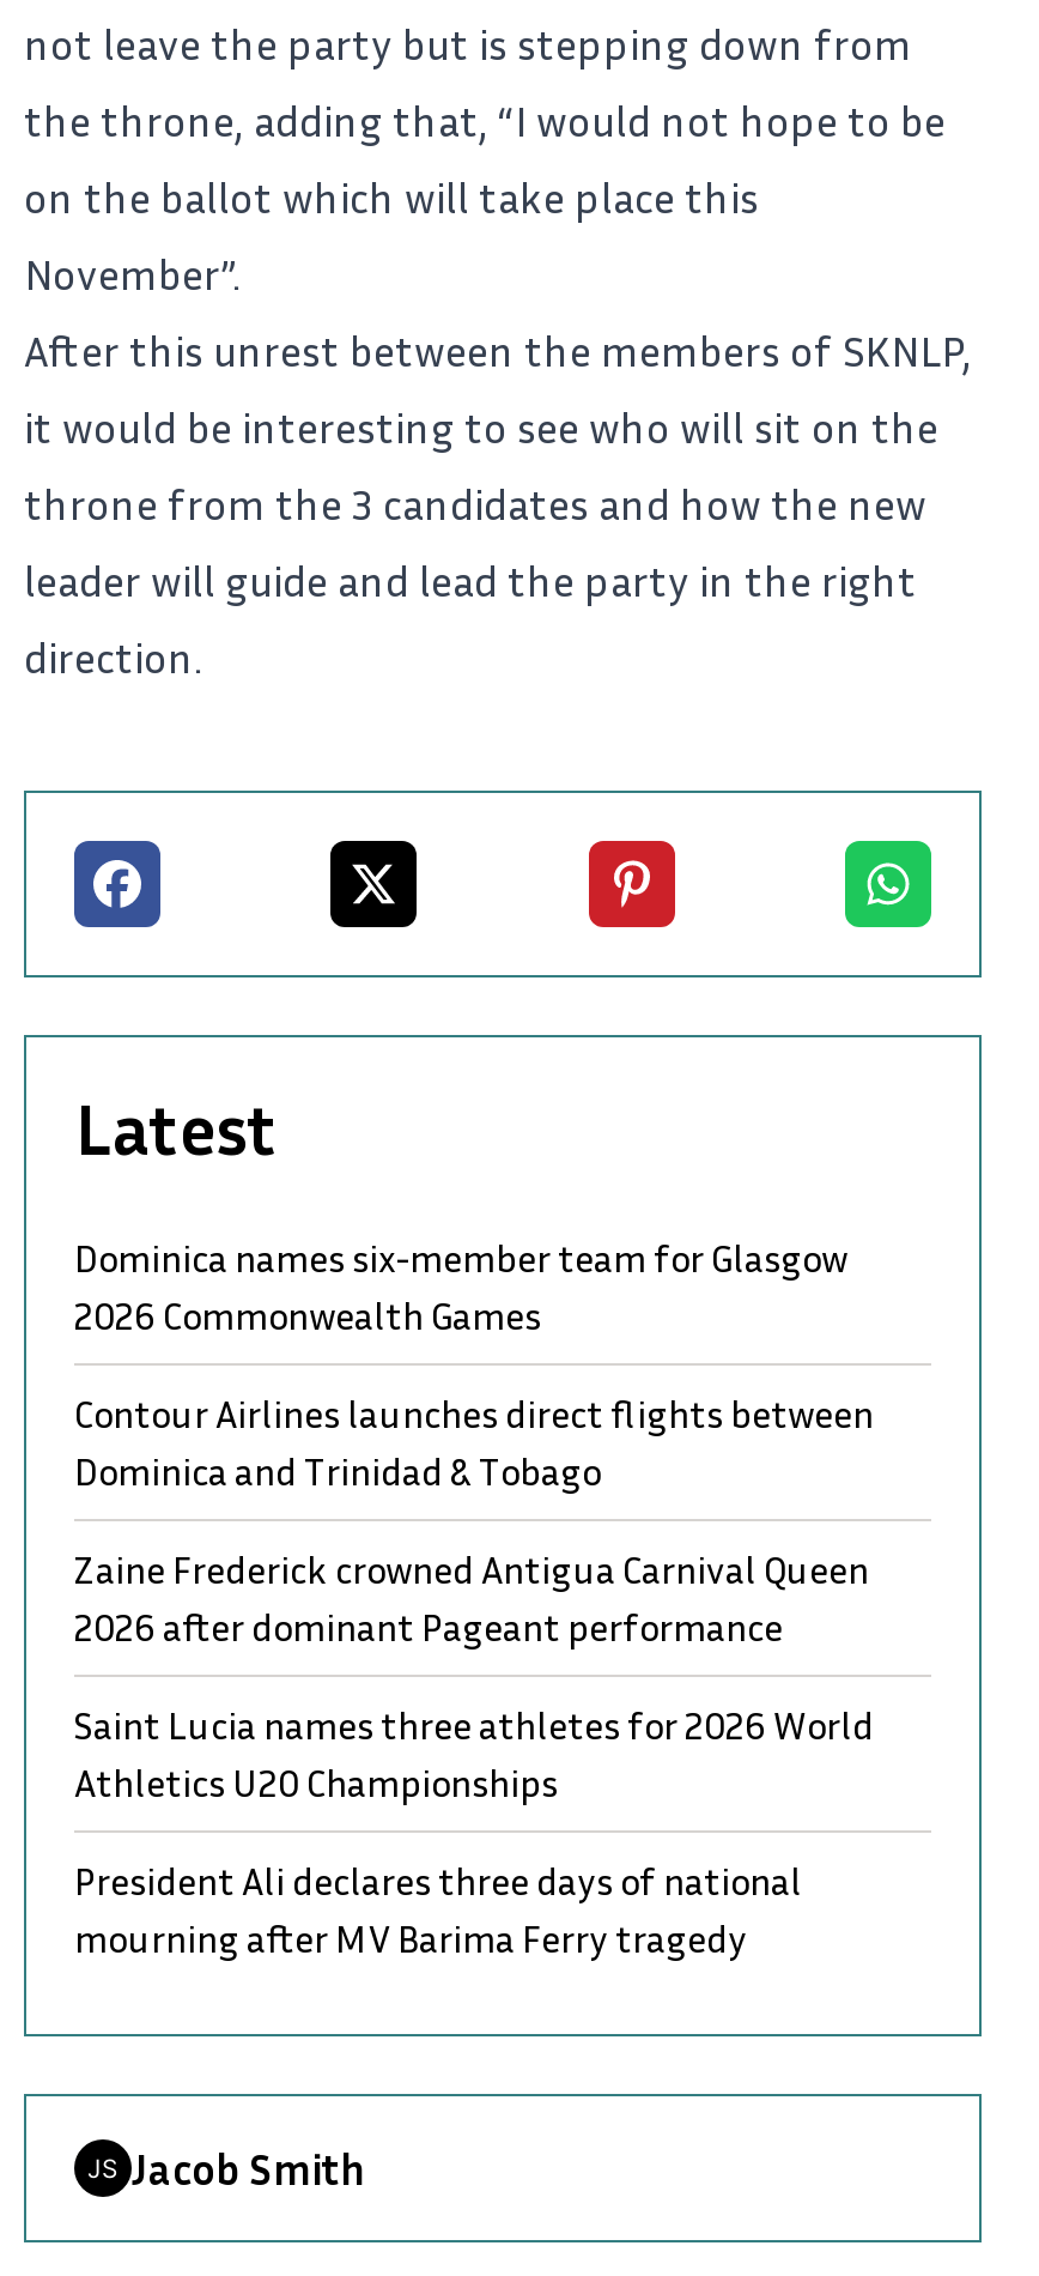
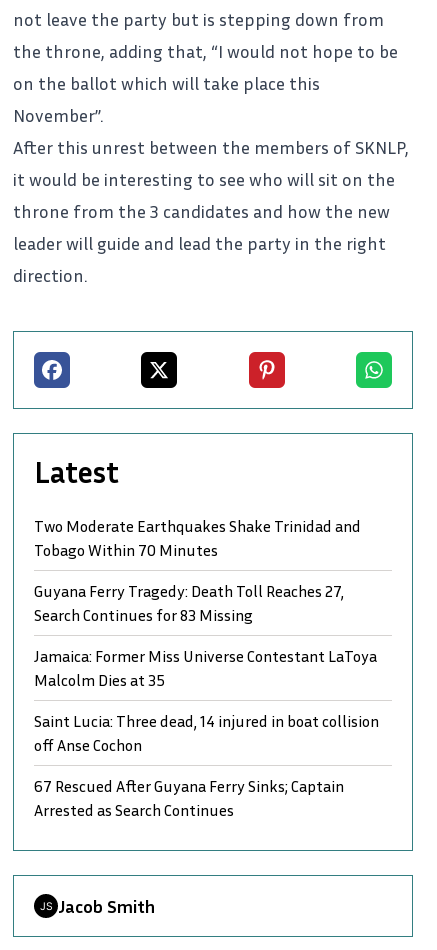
- Dominica names six-member team for Glasgow
- 2026 Commonwealth Games
+ Two Moderate Earthquakes Shake Trinidad and
+ Tobago Within 70 Minutes

- Contour Airlines launches direct flights between
- Dominica and Trinidad & Tobago
+ Guyana Ferry Tragedy: Death Toll Reaches 27,
+ Search Continues for 83 Missing

- Zaine Frederick crowned Antigua Carnival Queen
- 2026 after dominant Pageant performance
+ Jamaica: Former Miss Universe Contestant LaToya
+ Malcolm Dies at 35

- Saint Lucia names three athletes for 2026 World
- Athletics U20 Championships
+ Saint Lucia: Three dead, 14 injured in boat collision
+ off Anse Cochon

- President Ali declares three days of national
- mourning after MV Barima Ferry tragedy
+ 67 Rescued After Guyana Ferry Sinks; Captain
+ Arrested as Search Continues
